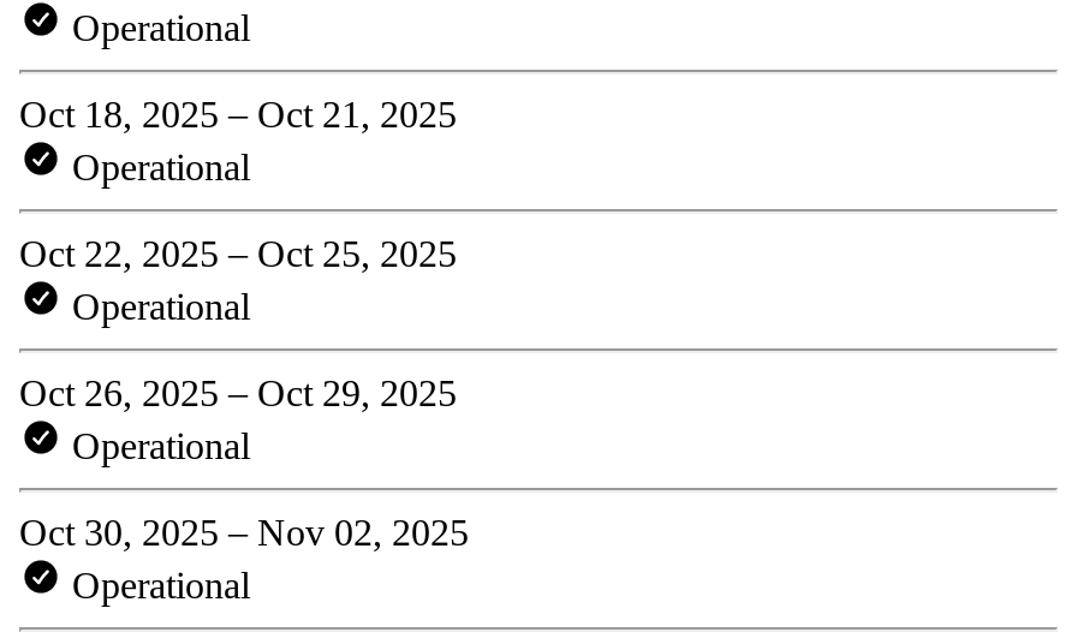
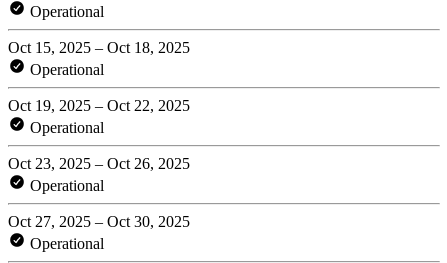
- Oct 18, 2025 – Oct 21, 2025
+ Oct 15, 2025 – Oct 18, 2025

- Oct 22, 2025 – Oct 25, 2025
+ Oct 19, 2025 – Oct 22, 2025

- Oct 26, 2025 – Oct 29, 2025
+ Oct 23, 2025 – Oct 26, 2025

- Oct 30, 2025 – Nov 02, 2025
+ Oct 27, 2025 – Oct 30, 2025
